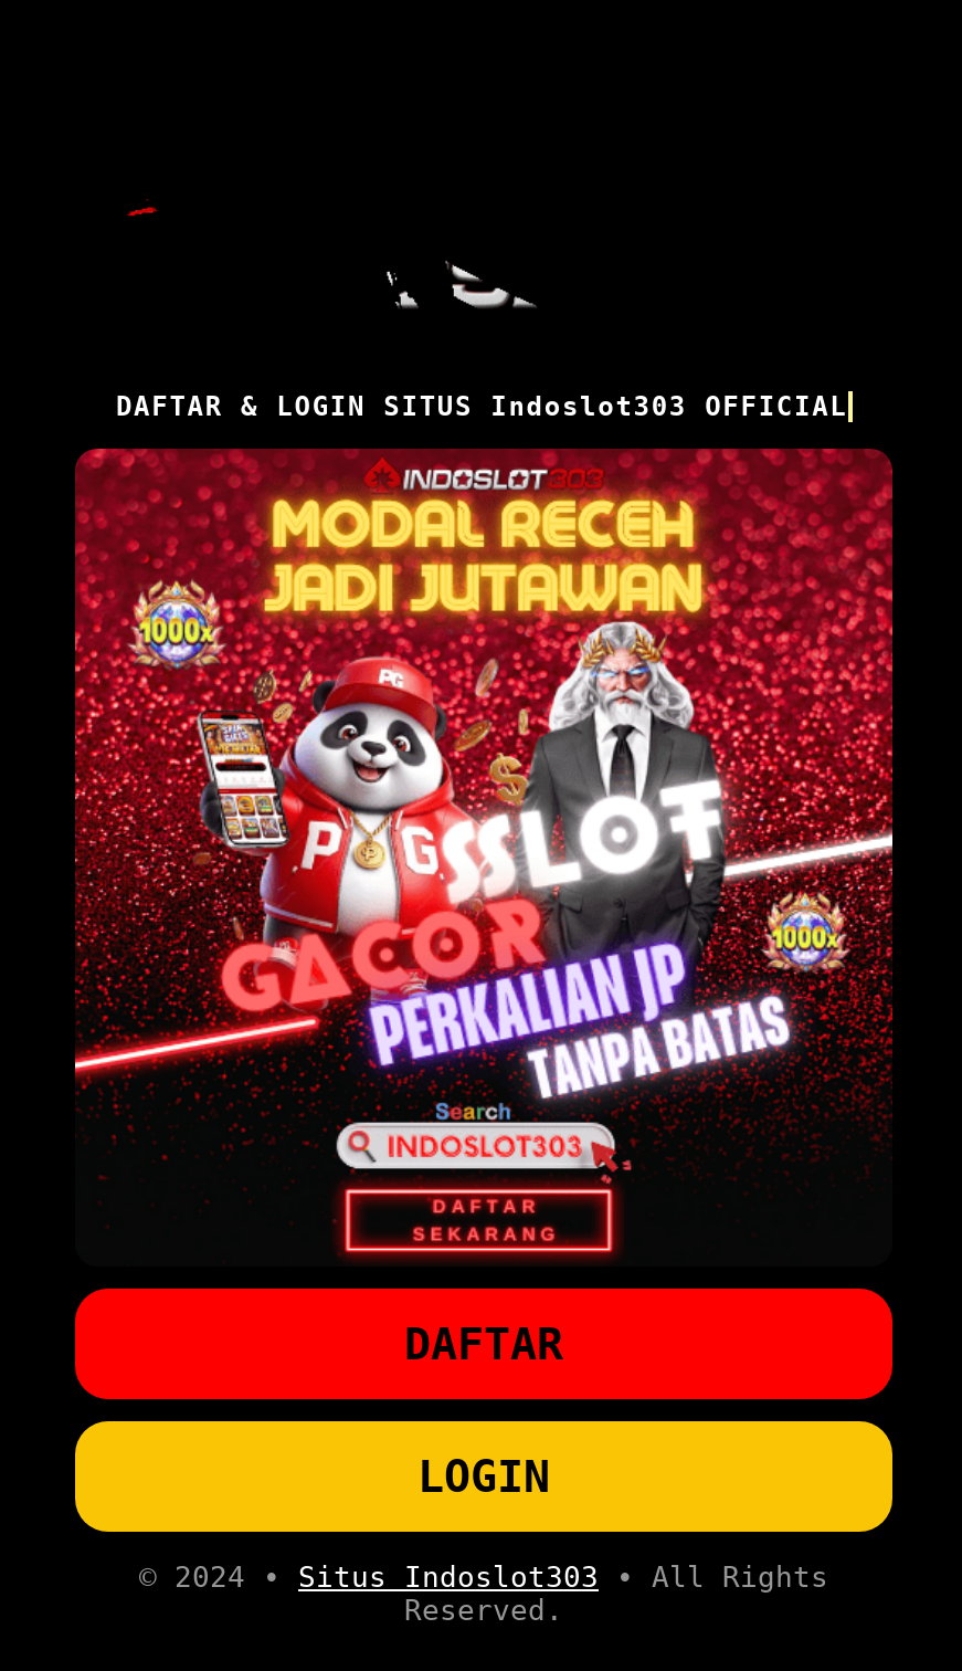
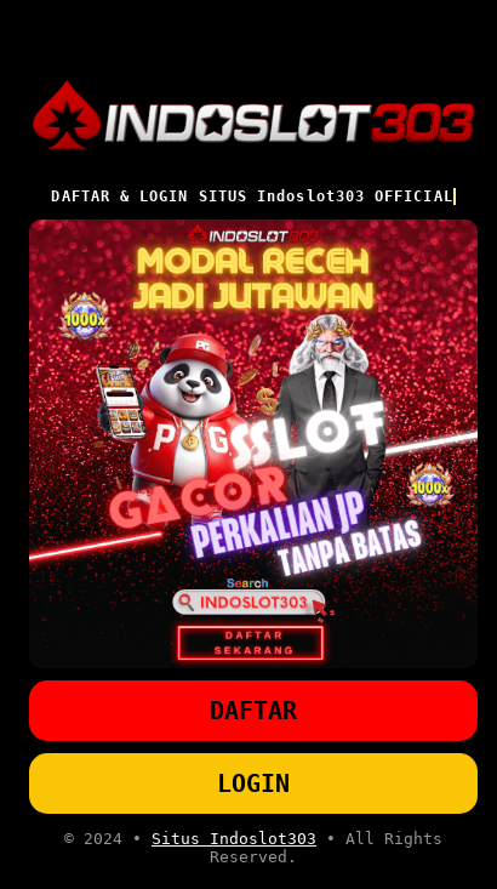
+ [image]
